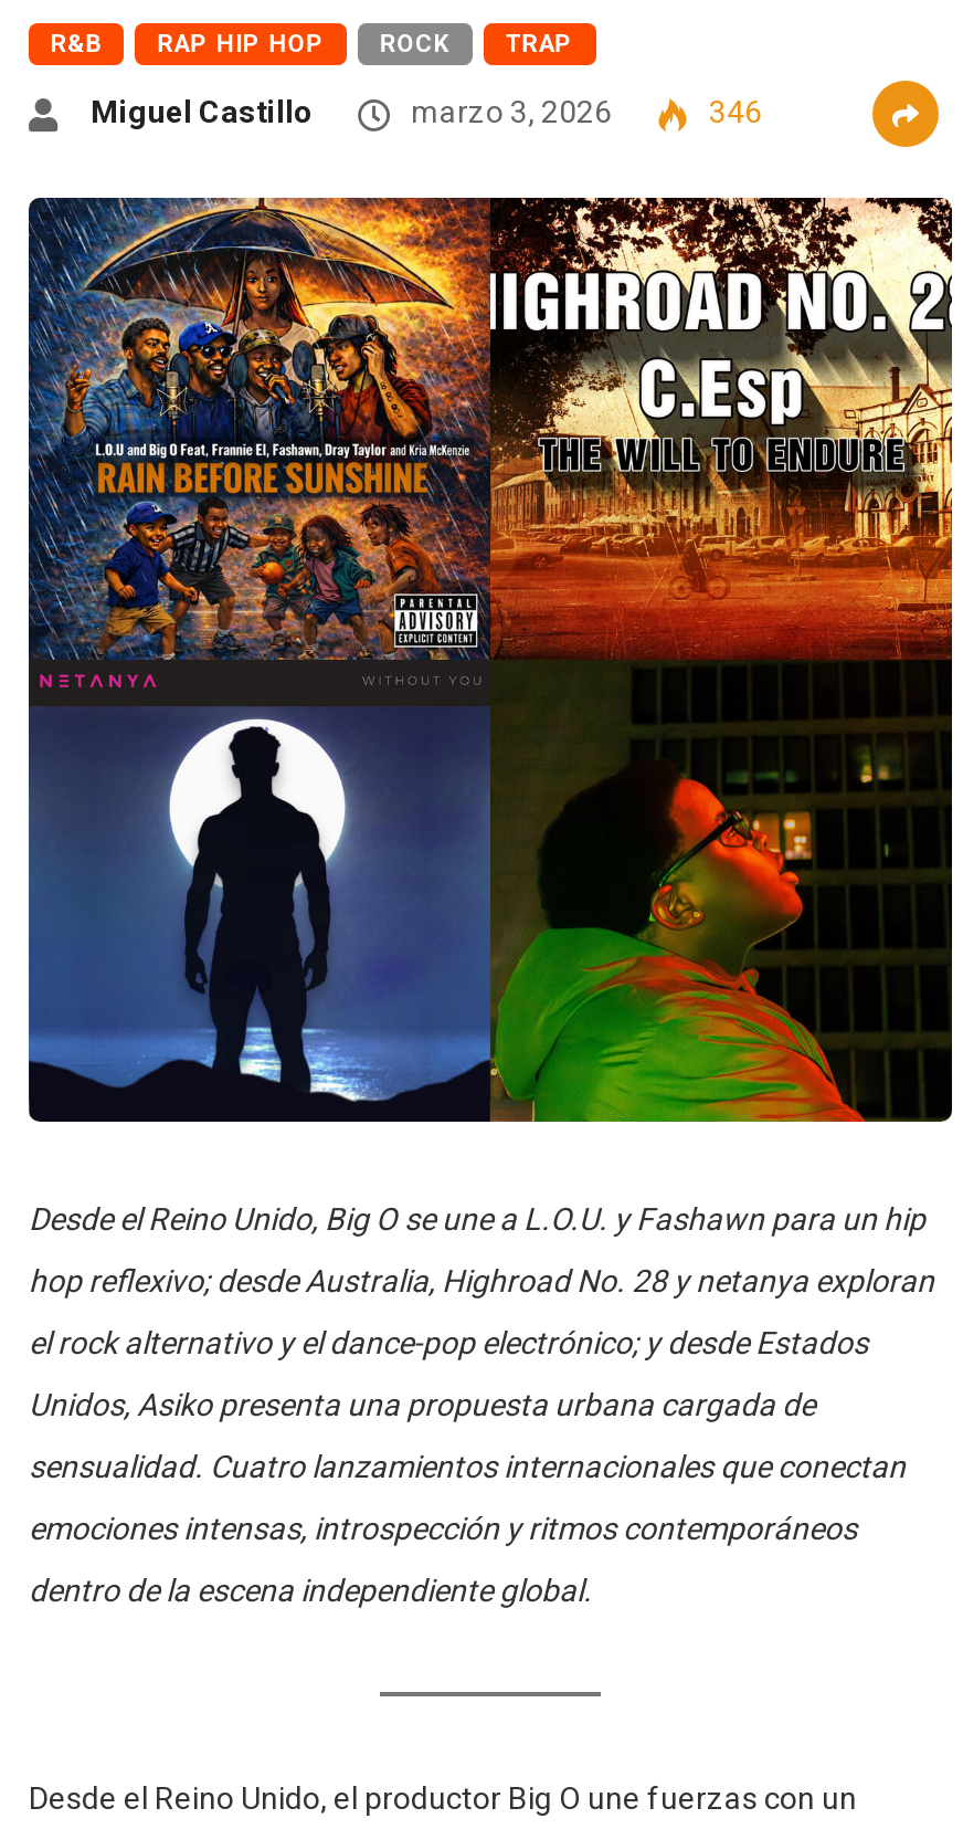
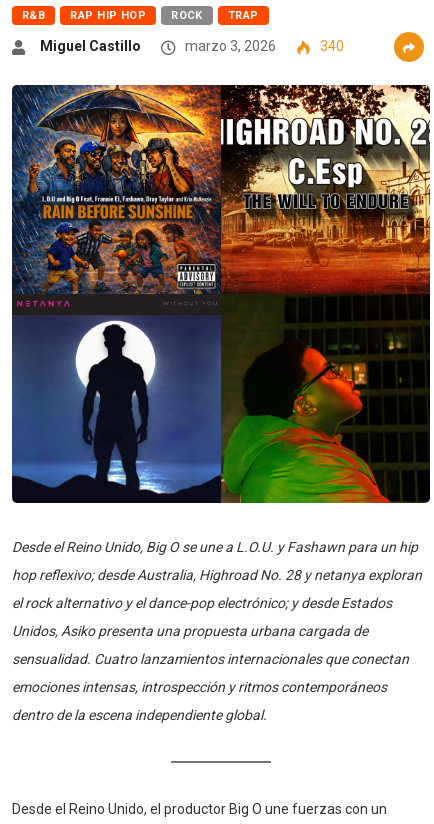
- 346
+ 340
